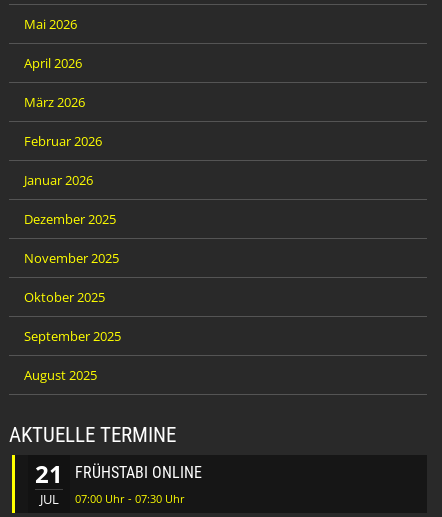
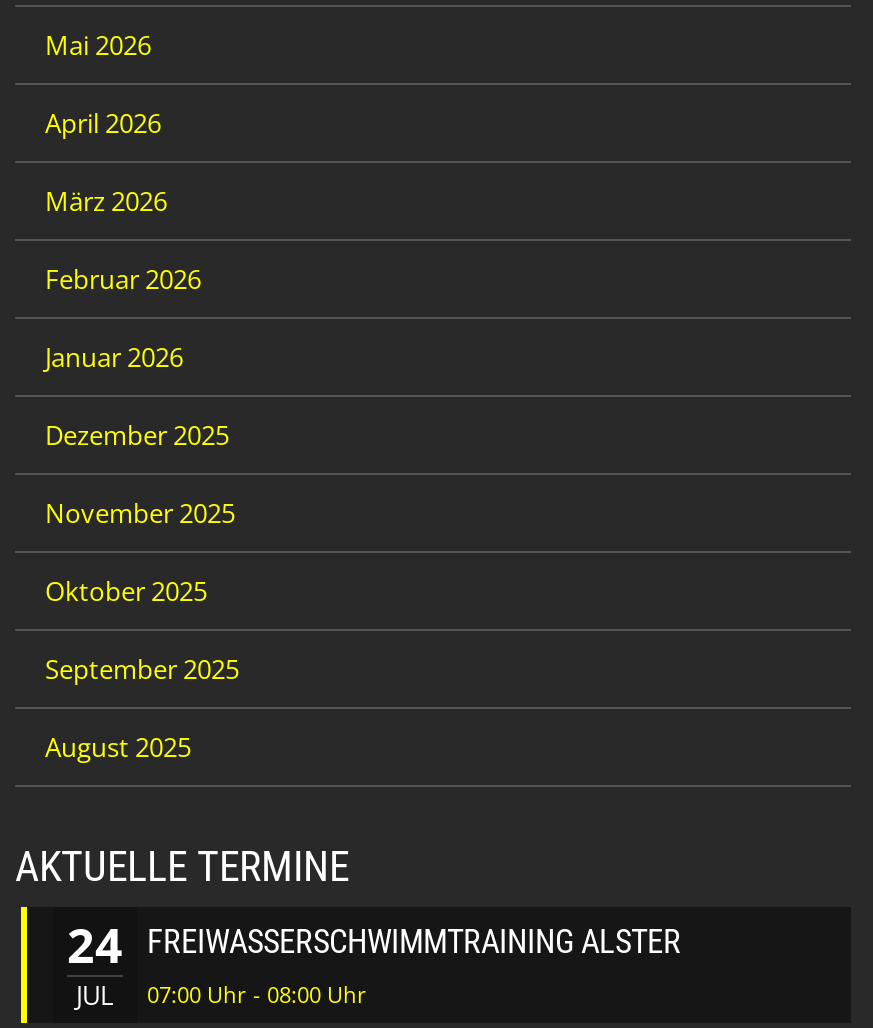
- 21
+ 24

- FRÜHSTABI ONLINE
+ FREIWASSERSCHWIMMTRAINING ALSTER

- JUL 07:00 Uhr - 07:30 Uhr
+ JUL 07:00 Uhr - 08:00 Uhr
